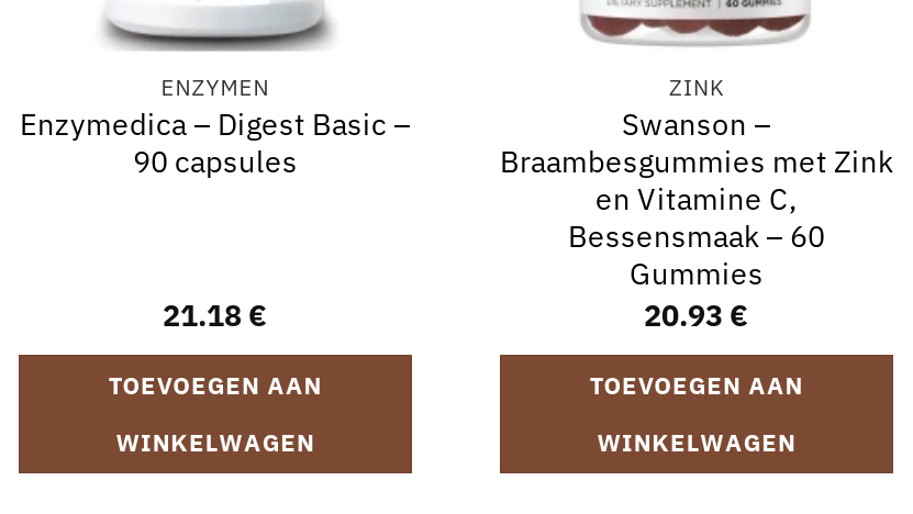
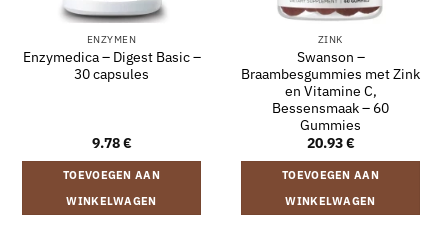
- 90 capsules
+ 30 capsules

- 21.18 €
+ 9.78 €
